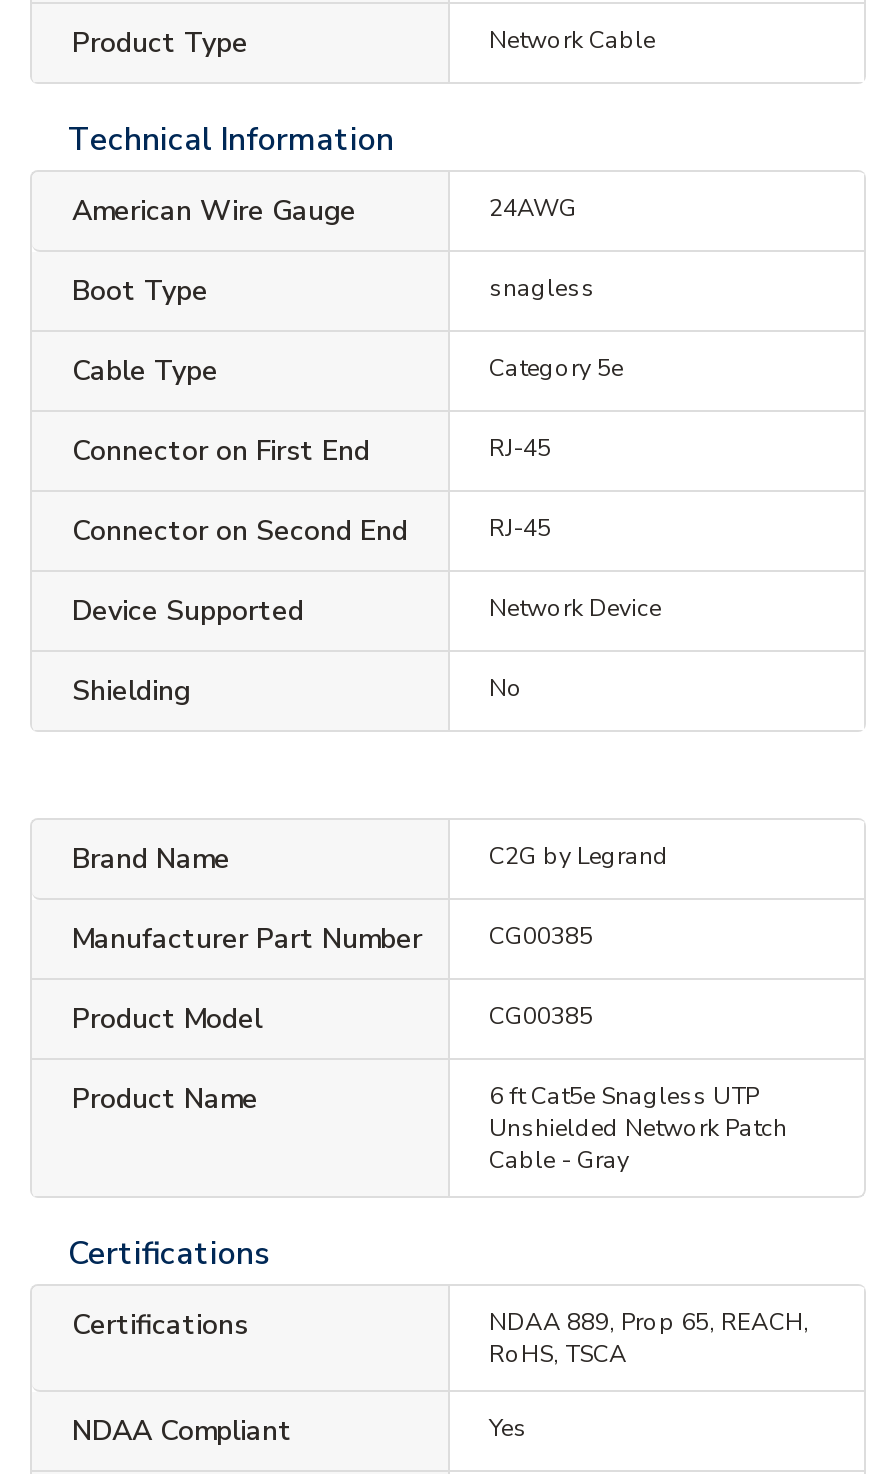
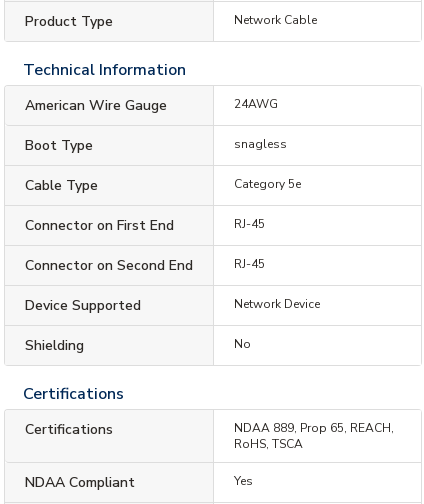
- Brand Name
- C2G by Legrand
- Manufacturer Part Number
- CG00385
- Product Model
- CG00385
- Product Name
- 6 ft Cat5e Snagless UTP
- Unshielded Network Patch
- Cable - Gray
